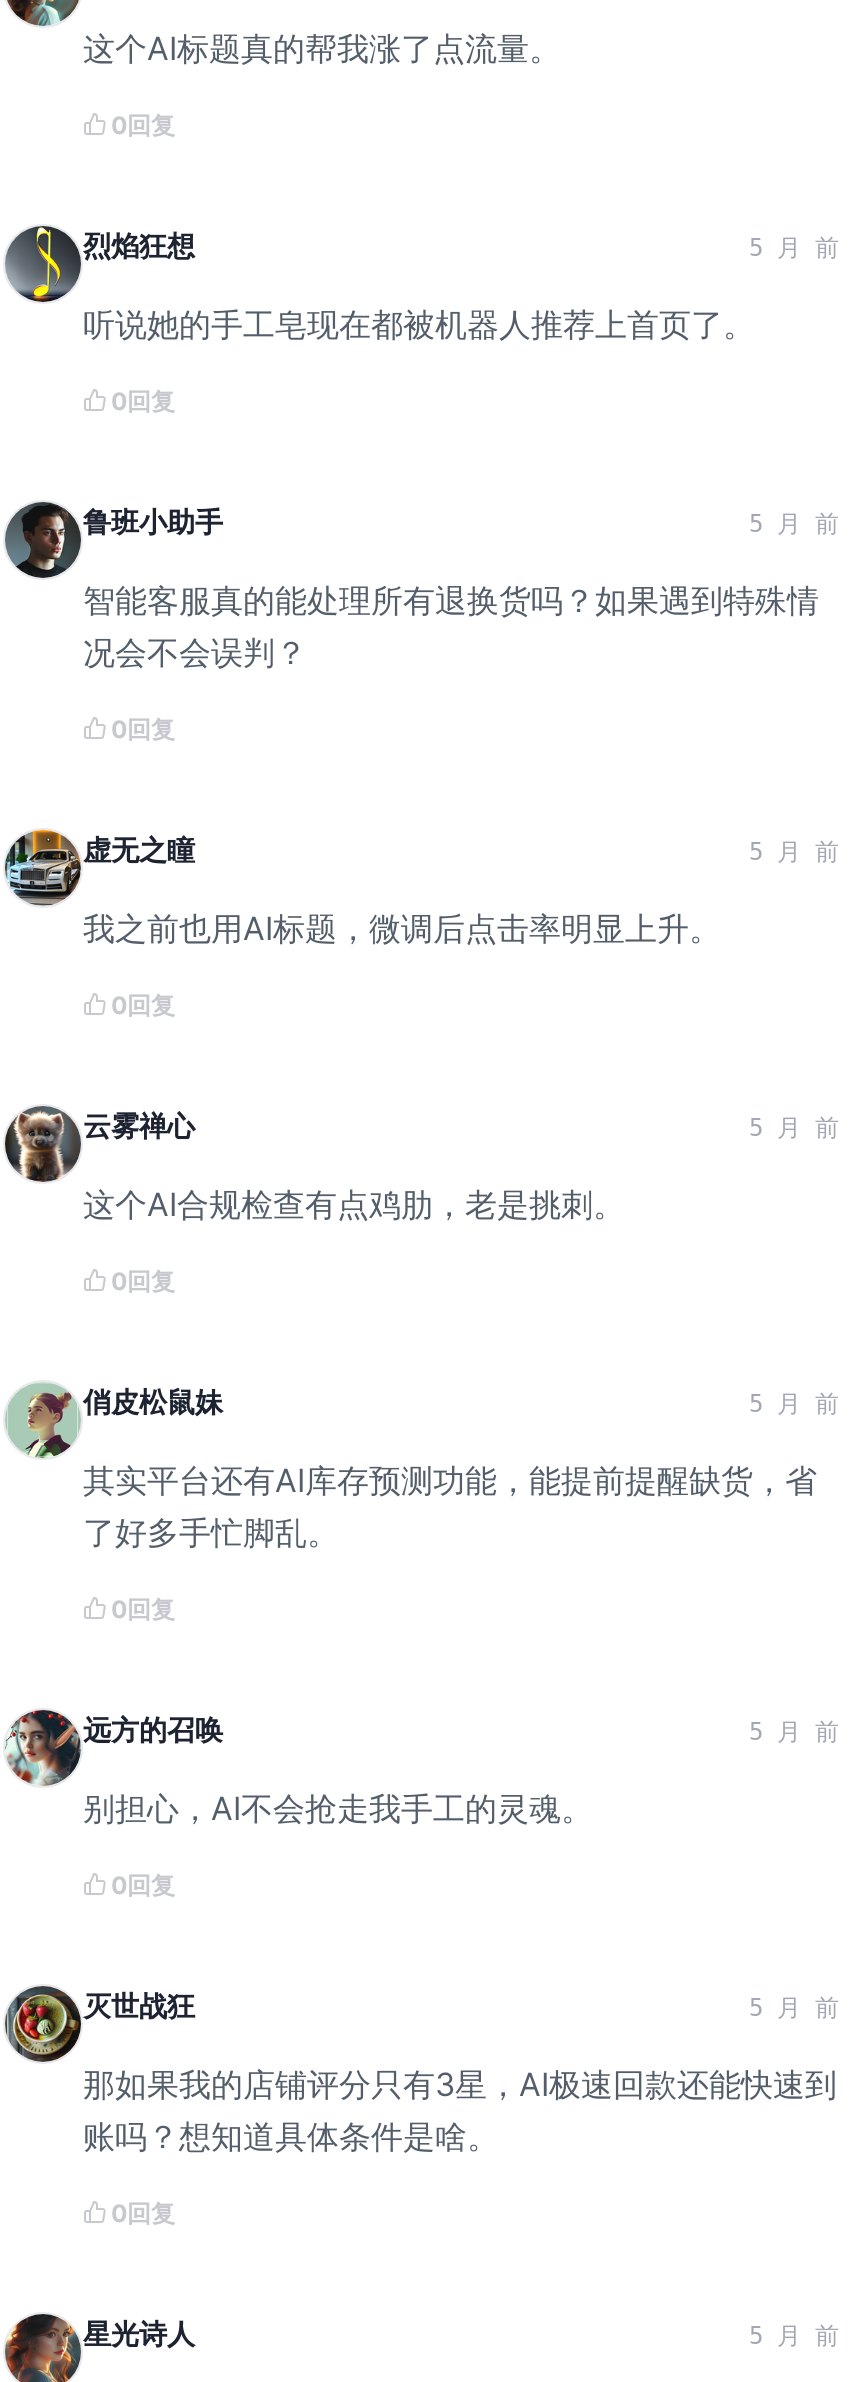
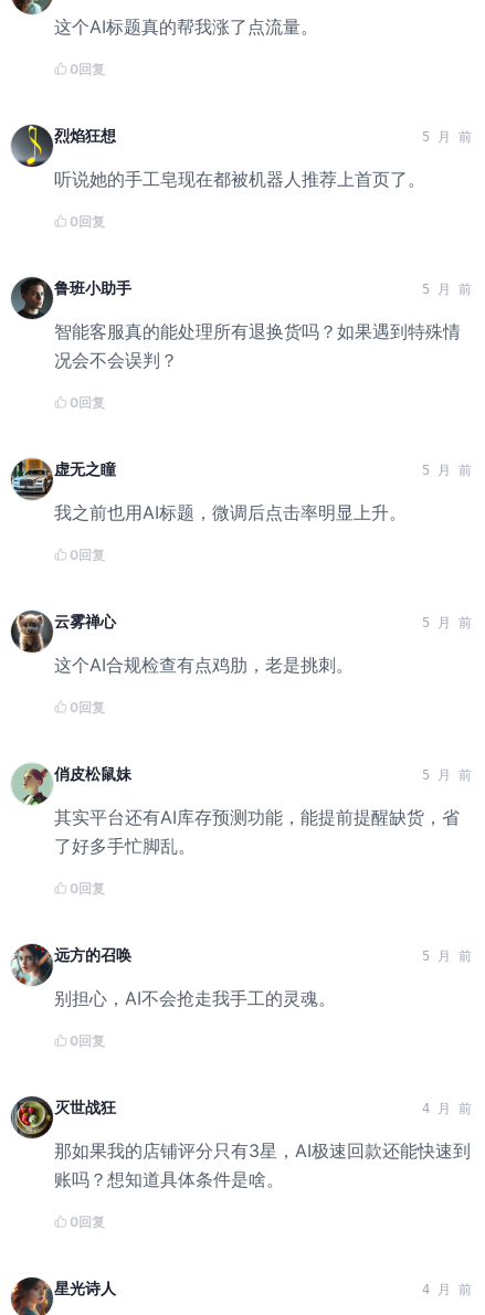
- 5 月 前
+ 4 月 前

- 5 月 前
+ 4 月 前
